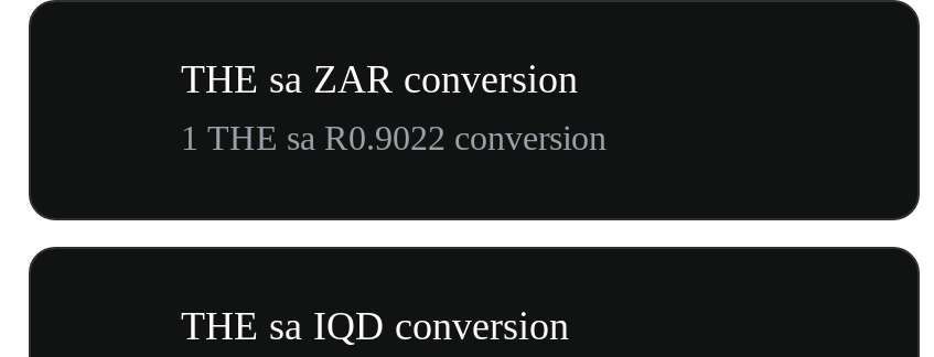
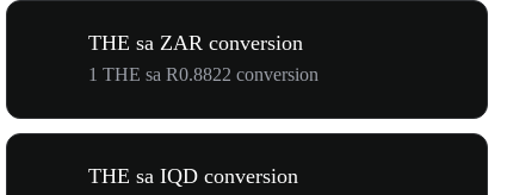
- 1 THE sa R0.9022 conversion
+ 1 THE sa R0.8822 conversion
